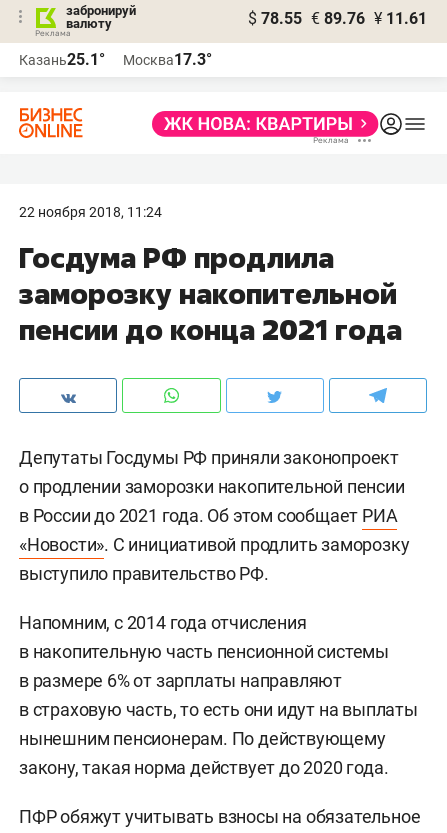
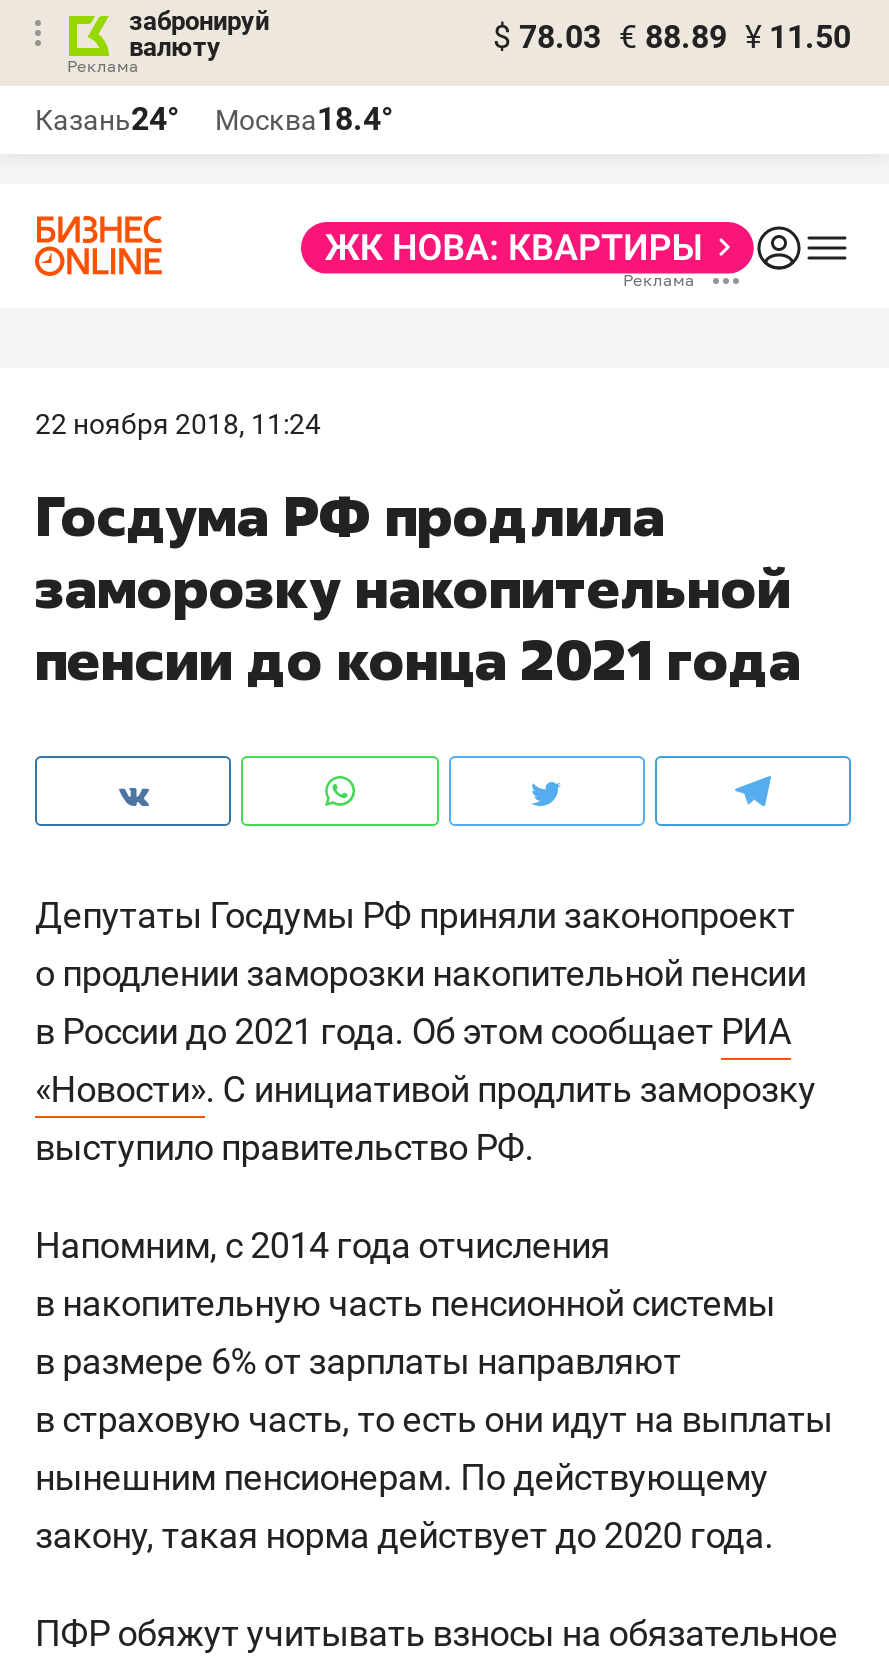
- $ 78.55 € 89.76 ¥ 11.61
+ $ 78.03 € 88.89 ¥ 11.50

- Казань25.1°
+ Казань24°

- Москва17.3°
+ Москва18.4°
